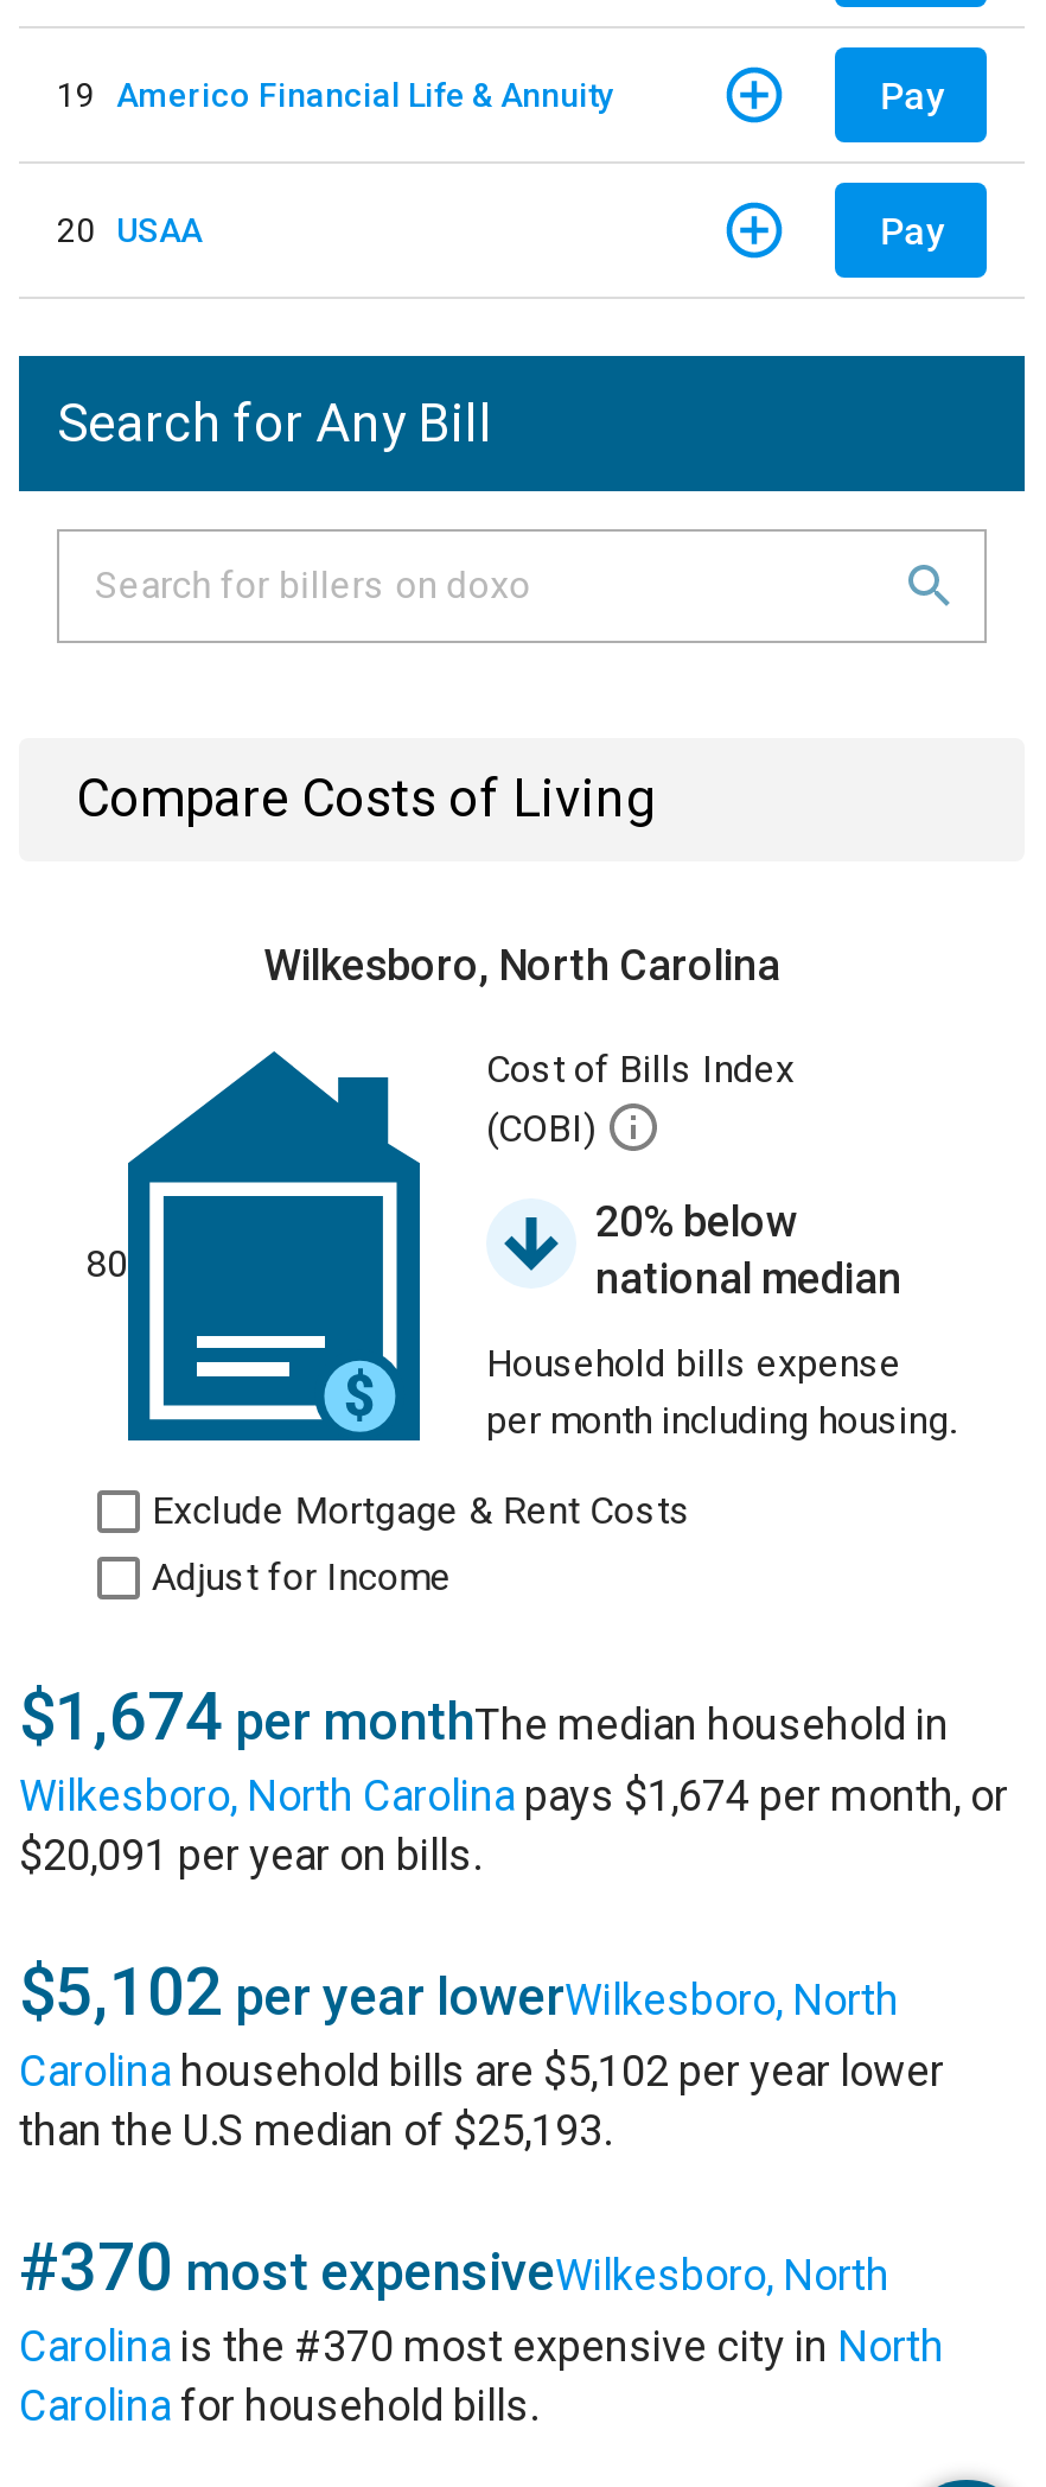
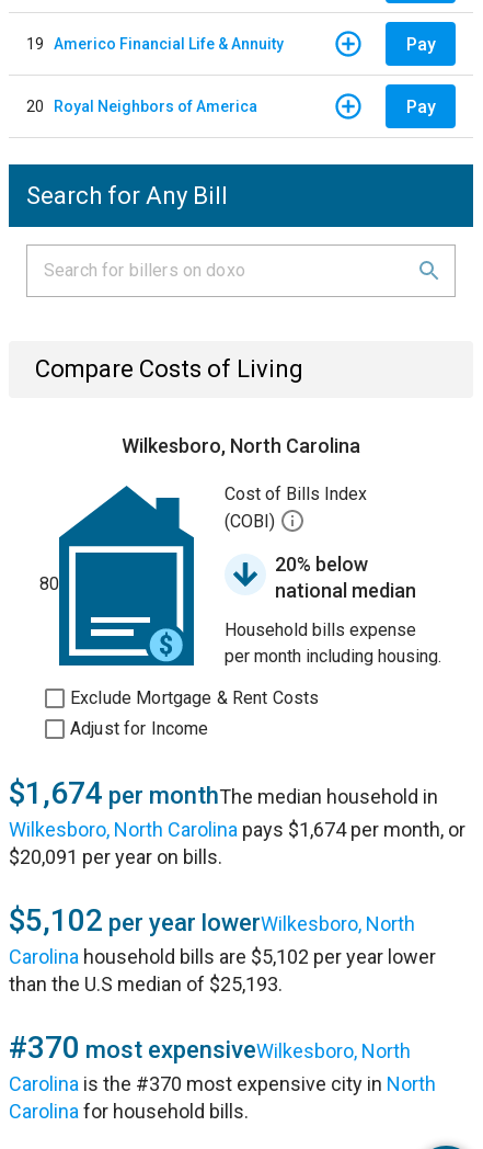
- 20 USAA
+ 20 Royal Neighbors of America
